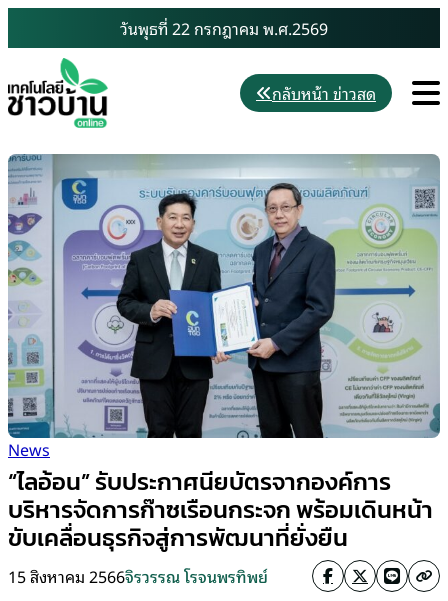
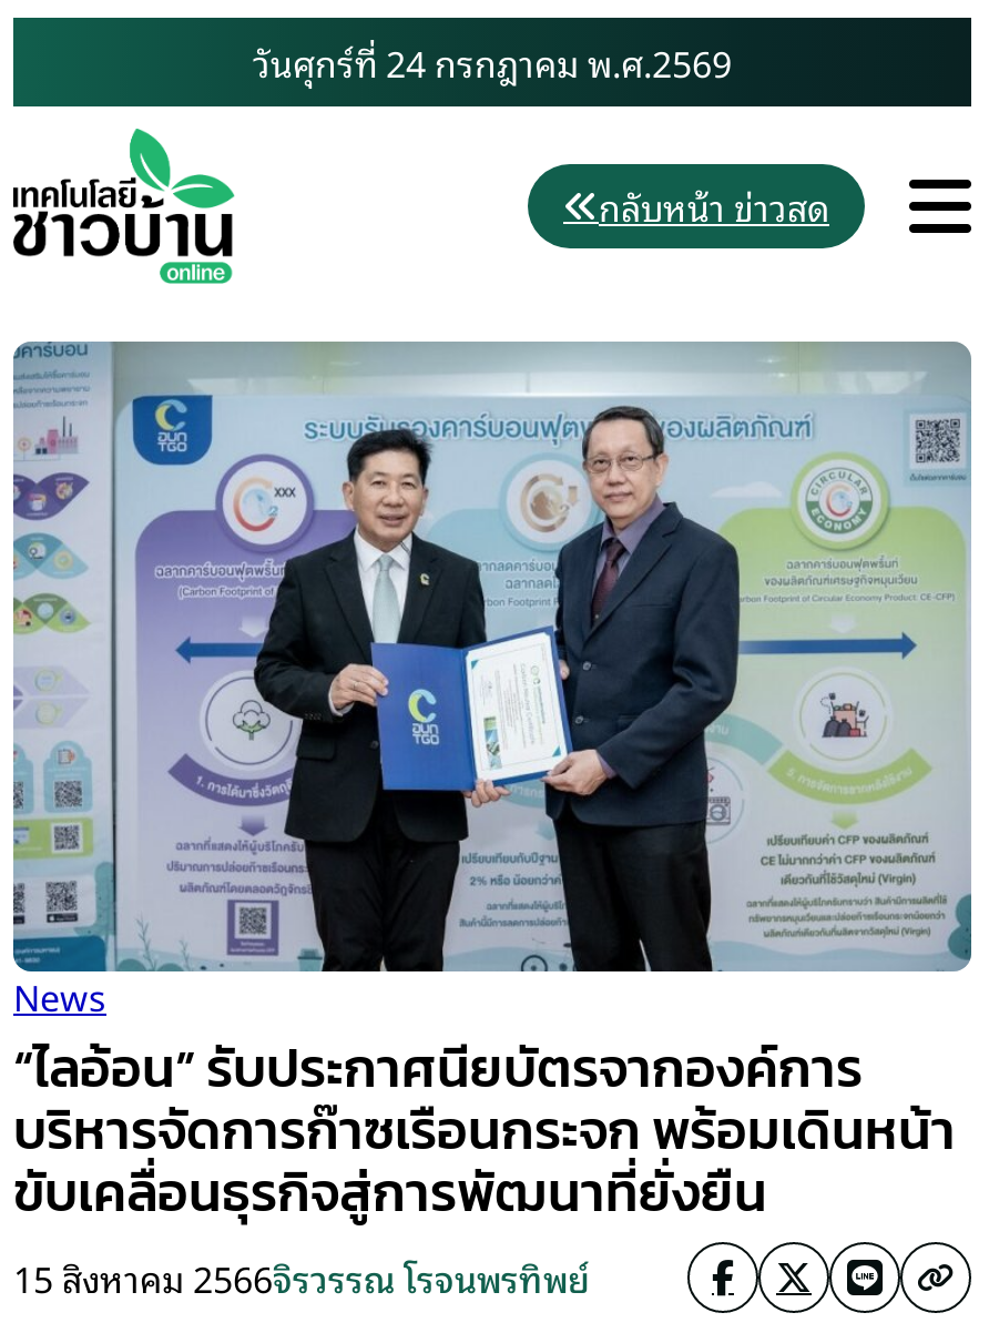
- วันพุธที่ 22 กรกฎาคม พ.ศ.2569
+ วันศุกร์ที่ 24 กรกฎาคม พ.ศ.2569
